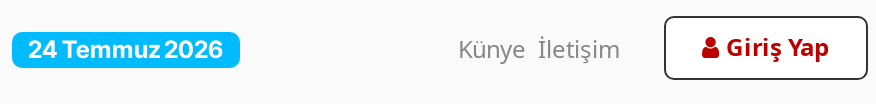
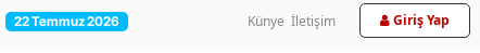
- 24 Temmuz 2026
+ 22 Temmuz 2026
